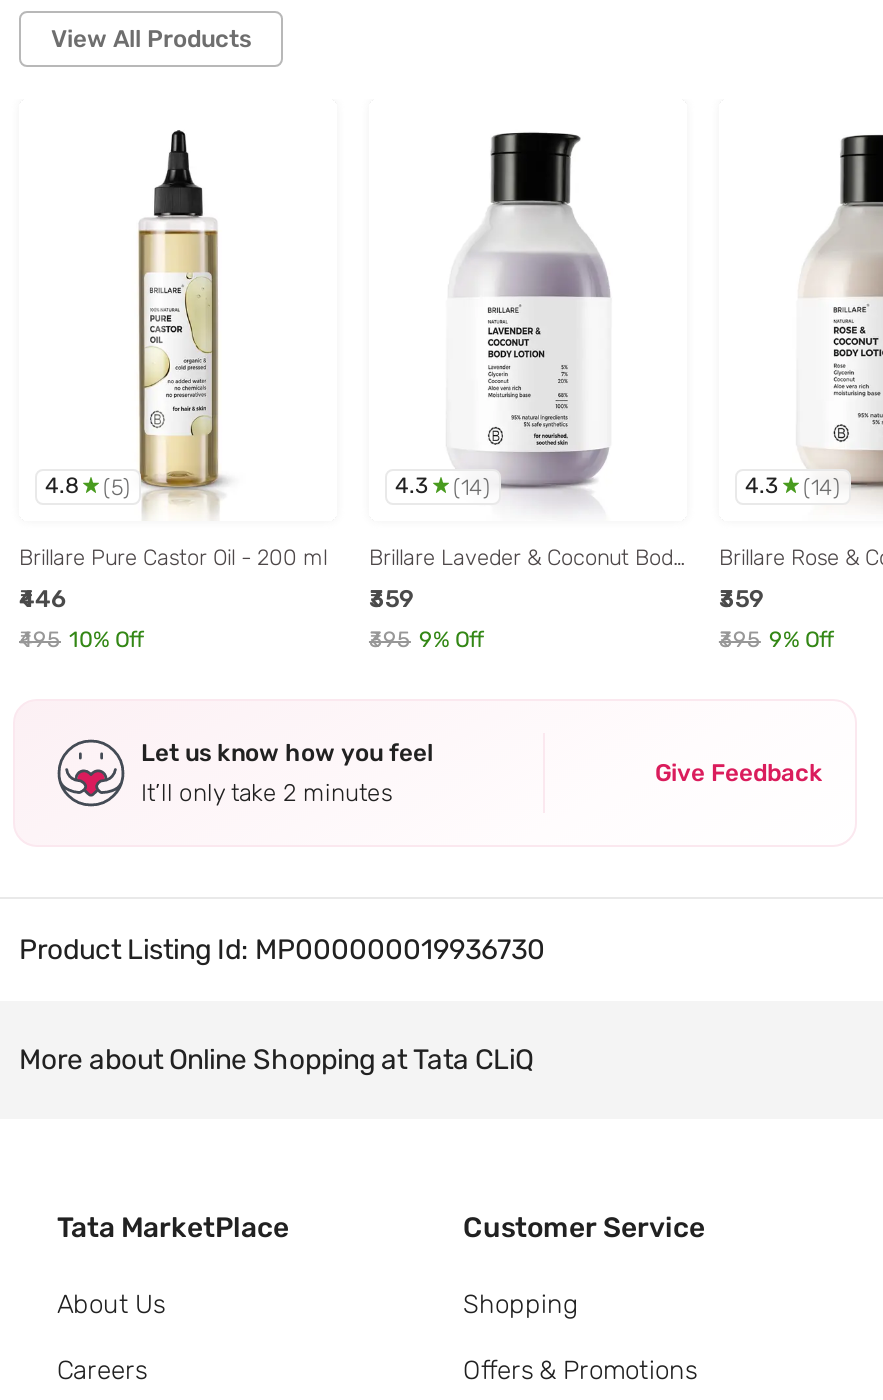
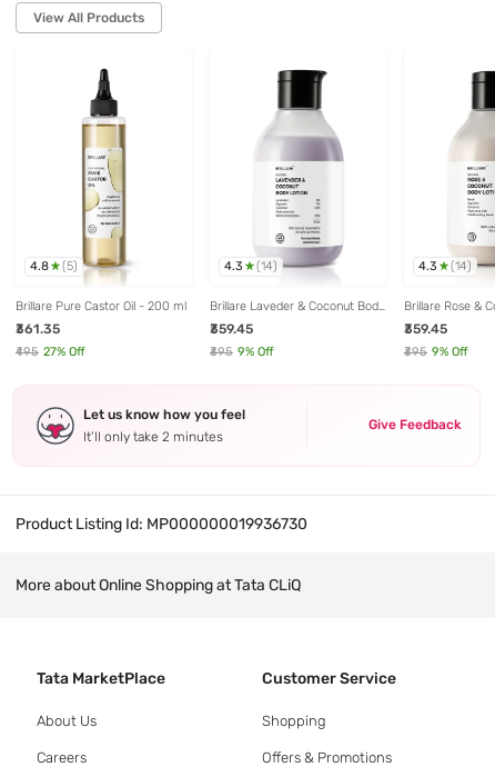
- ₹446
+ ₹361.35

- ₹359
+ ₹359.45

- ₹359
+ ₹359.45

- ₹495 10% Off
+ ₹495 27% Off
